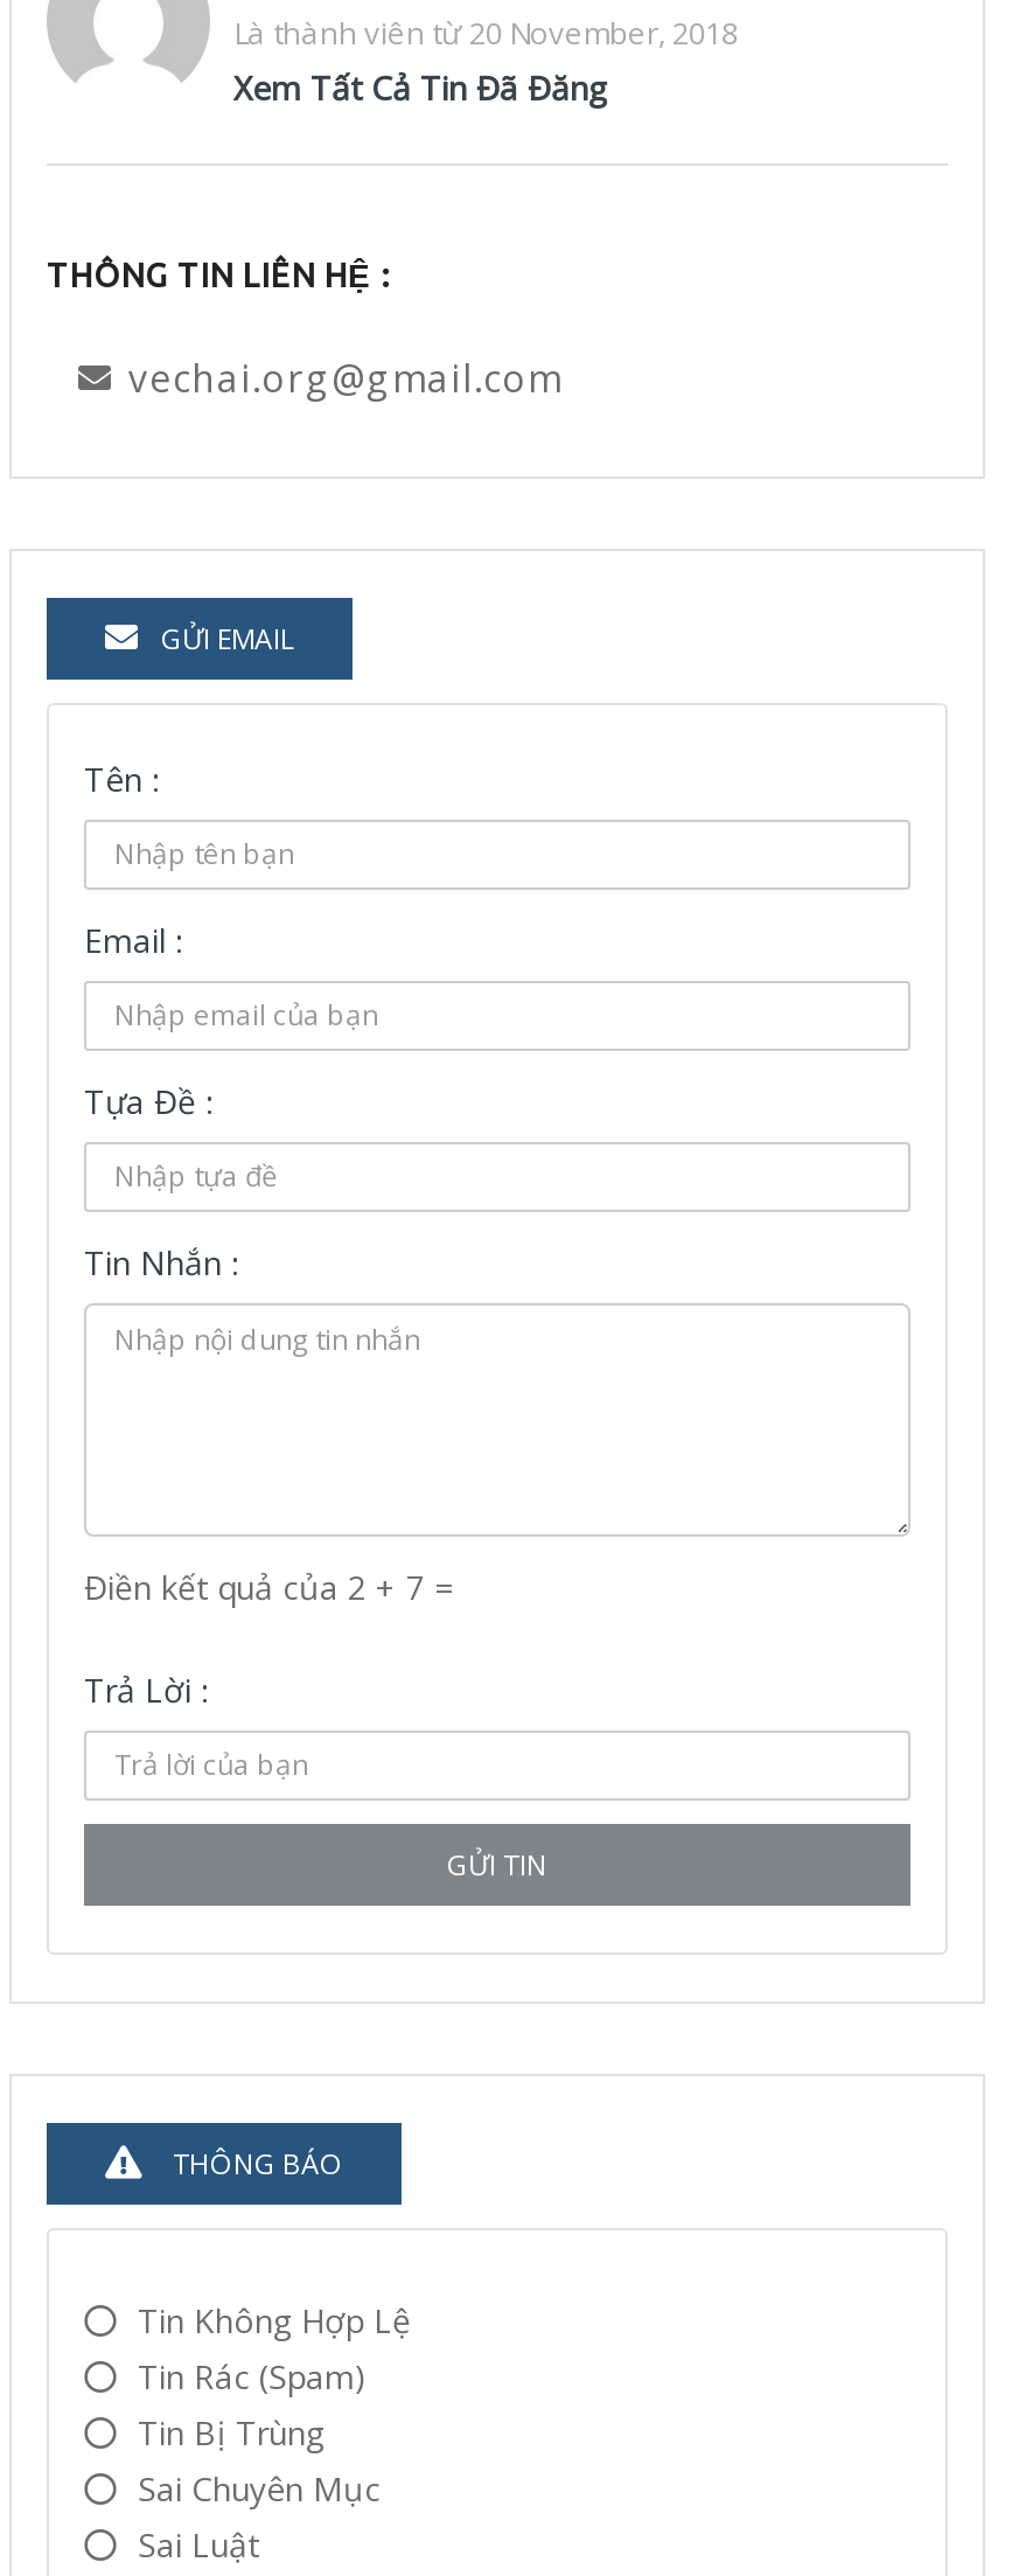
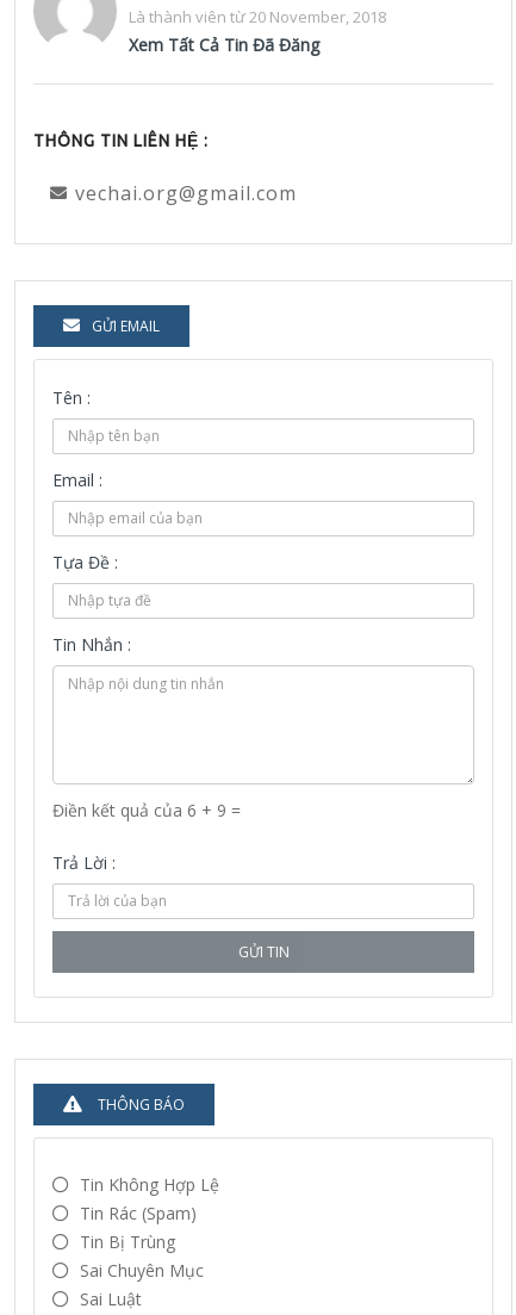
- Điền kết quả của 2 + 7 =
+ Điền kết quả của 6 + 9 =
